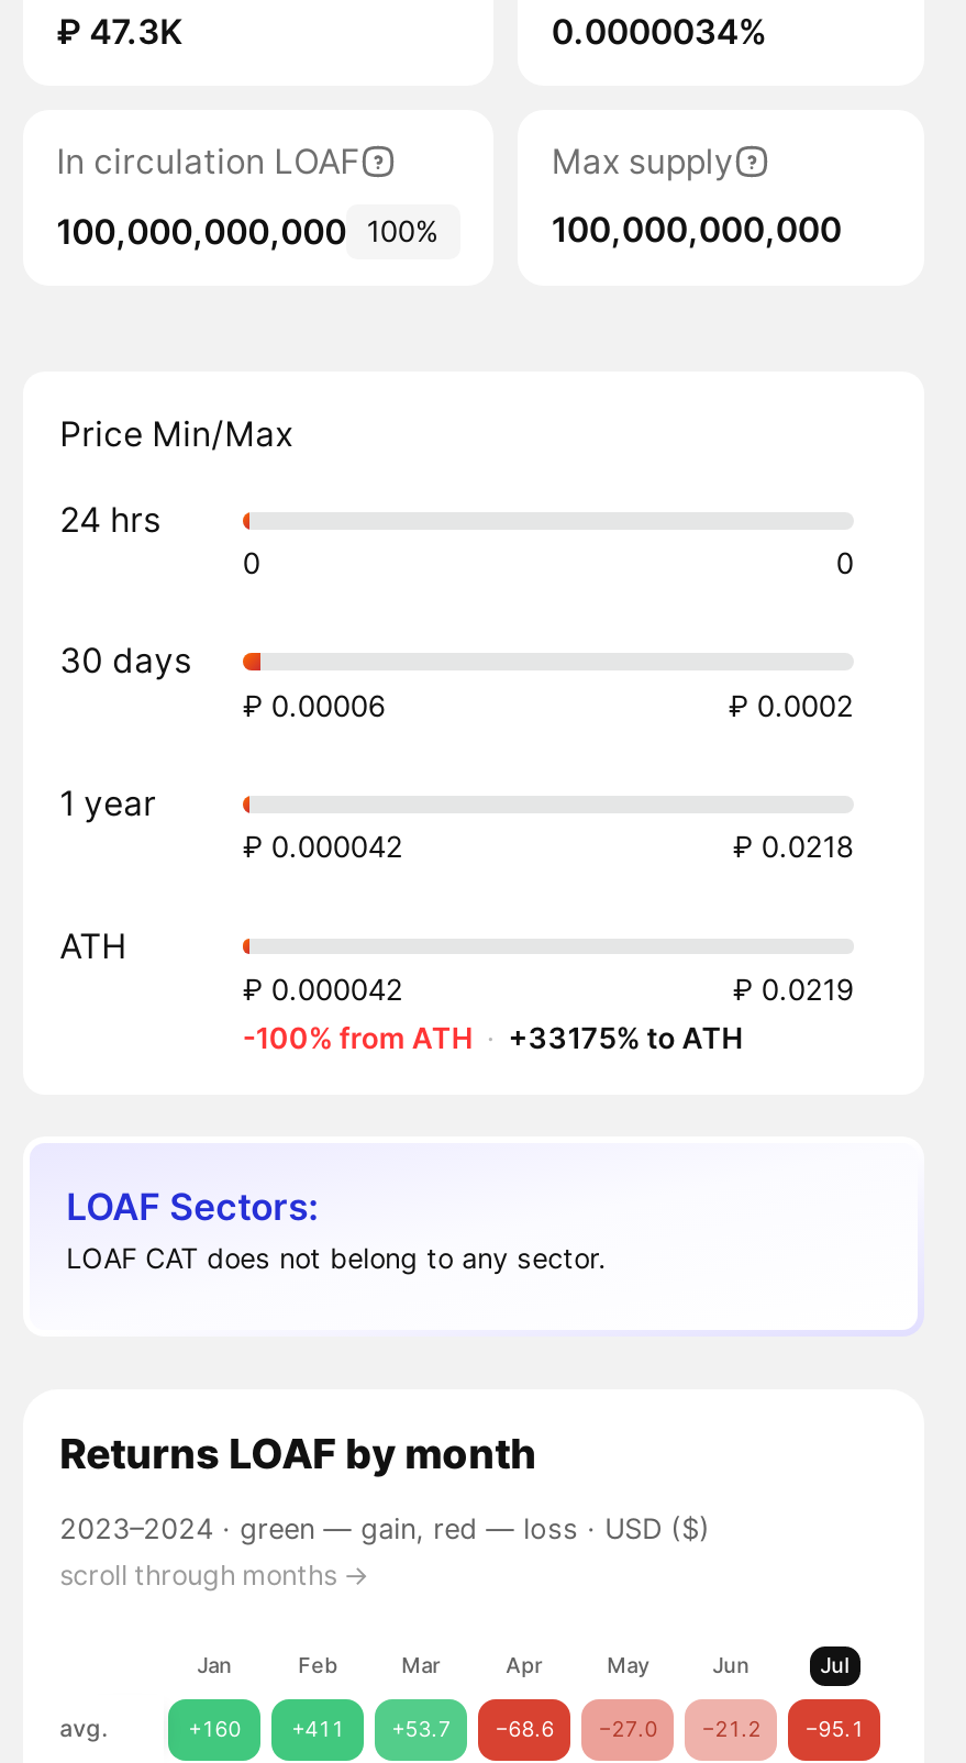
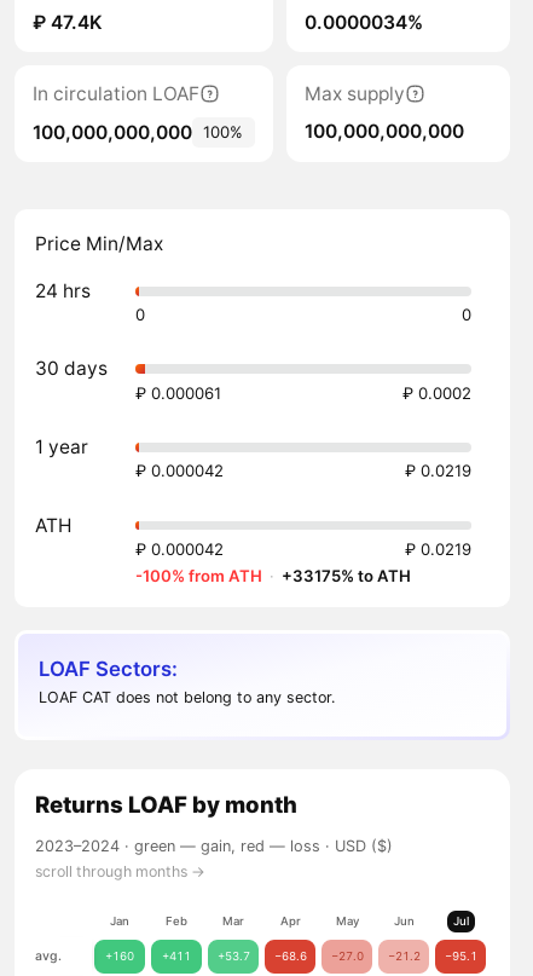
- ₽ 47.3K
+ ₽ 47.4K

- ₽ 0.00006
+ ₽ 0.000061

- ₽ 0.0218
+ ₽ 0.0219
